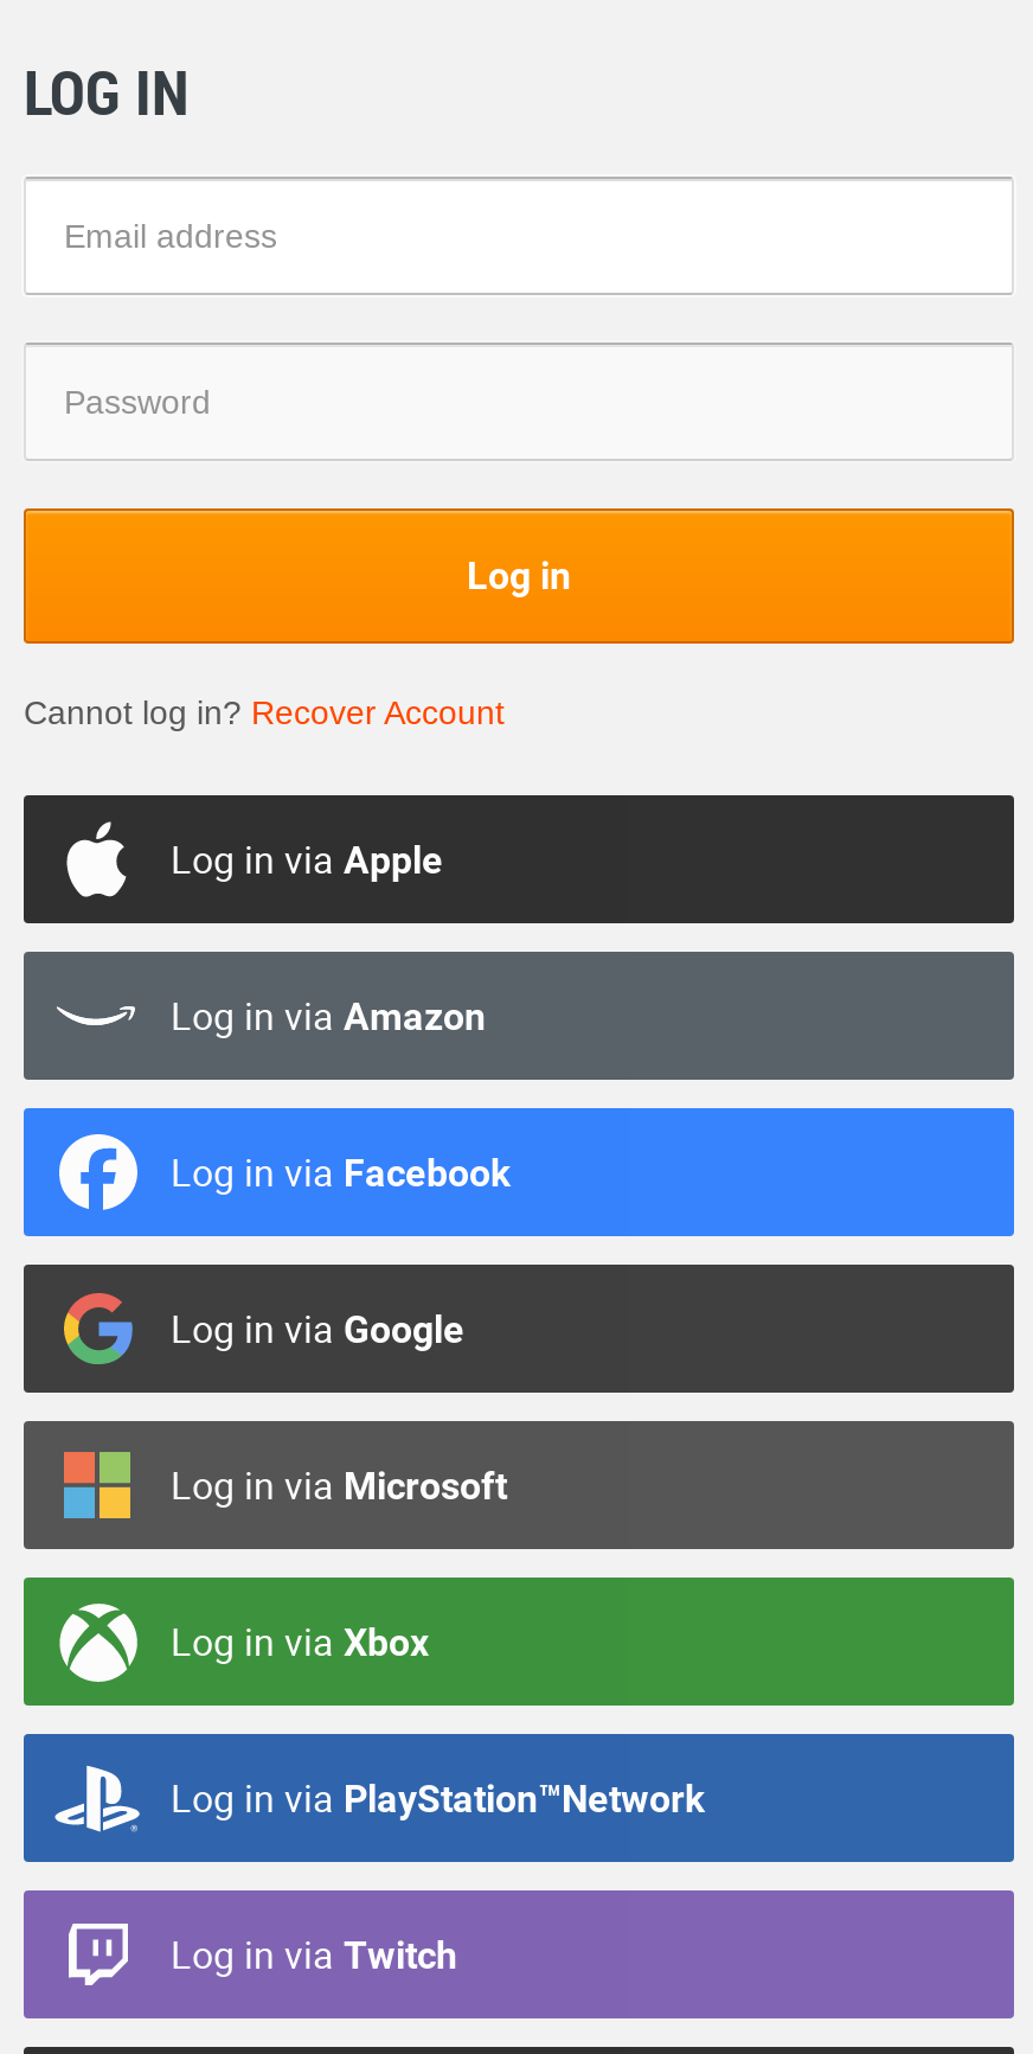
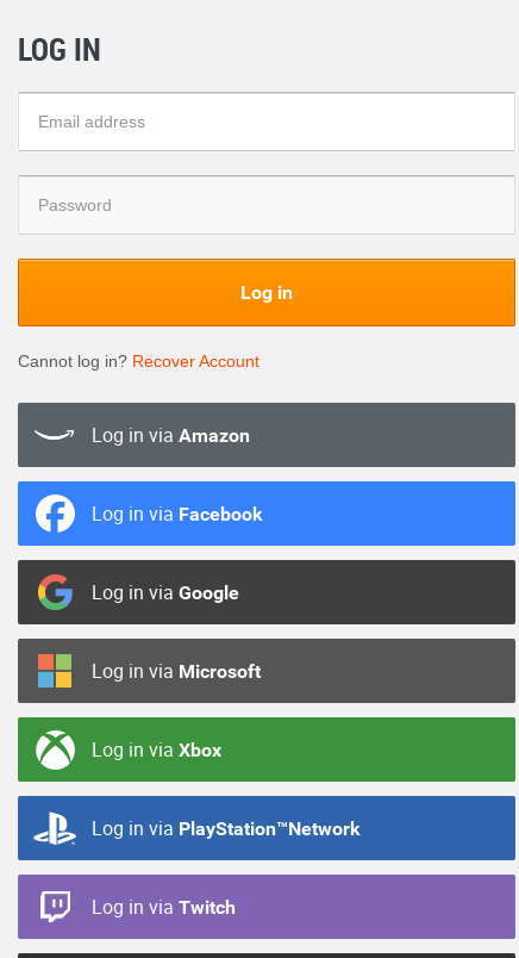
- Log in via Apple
